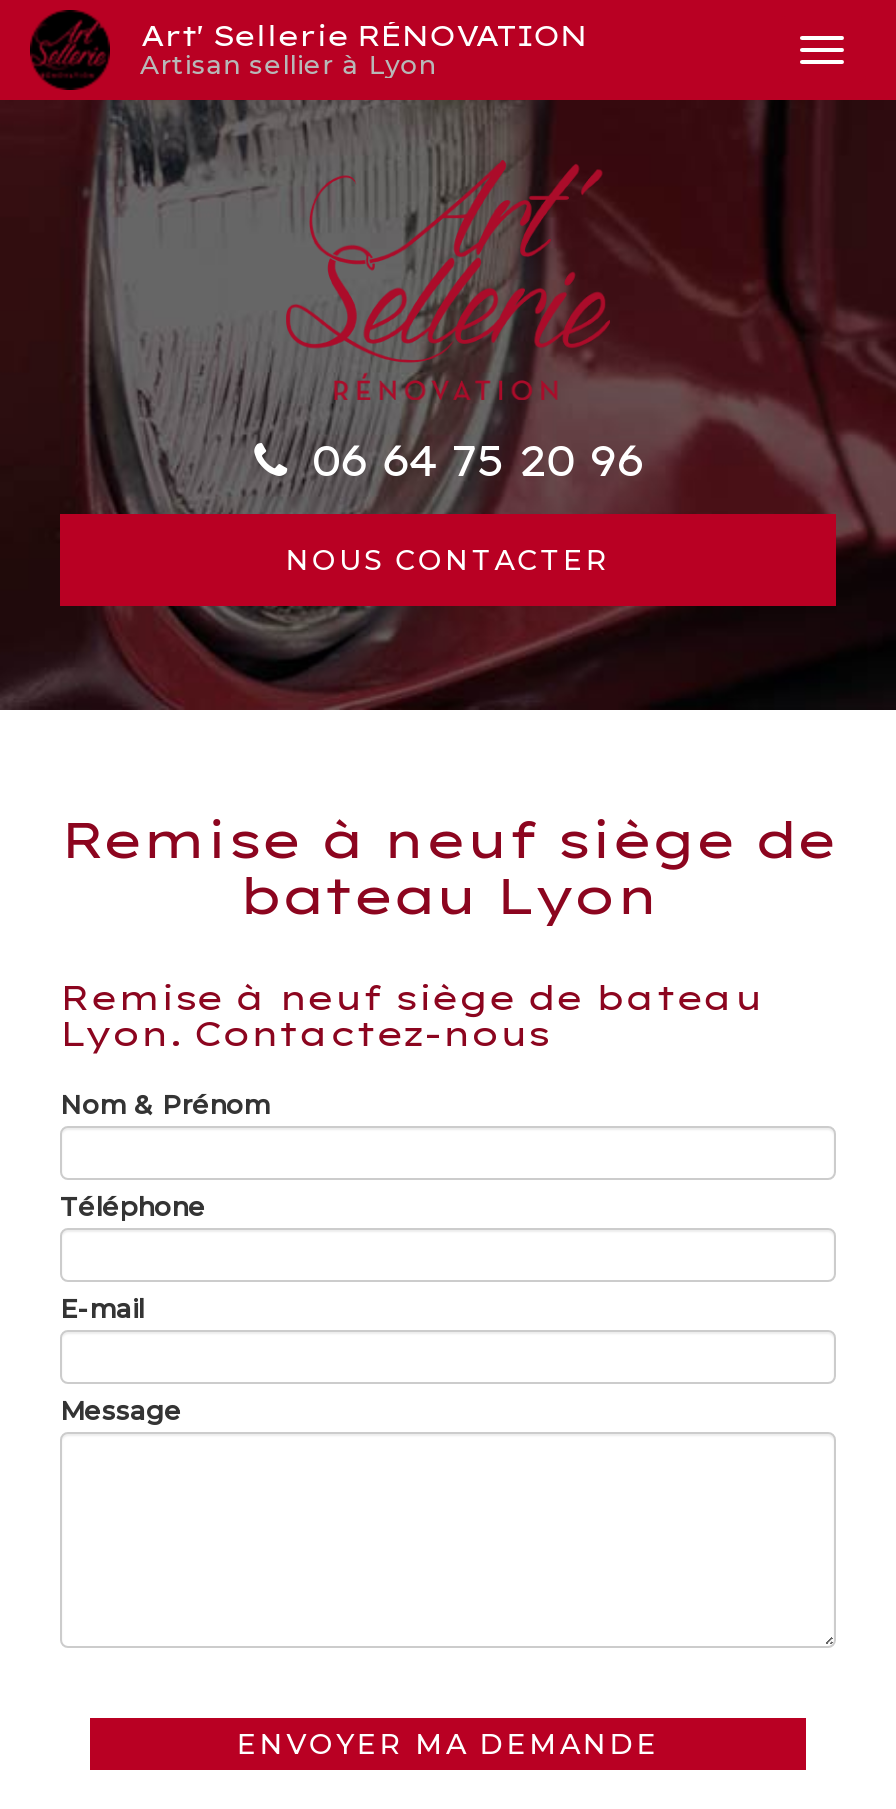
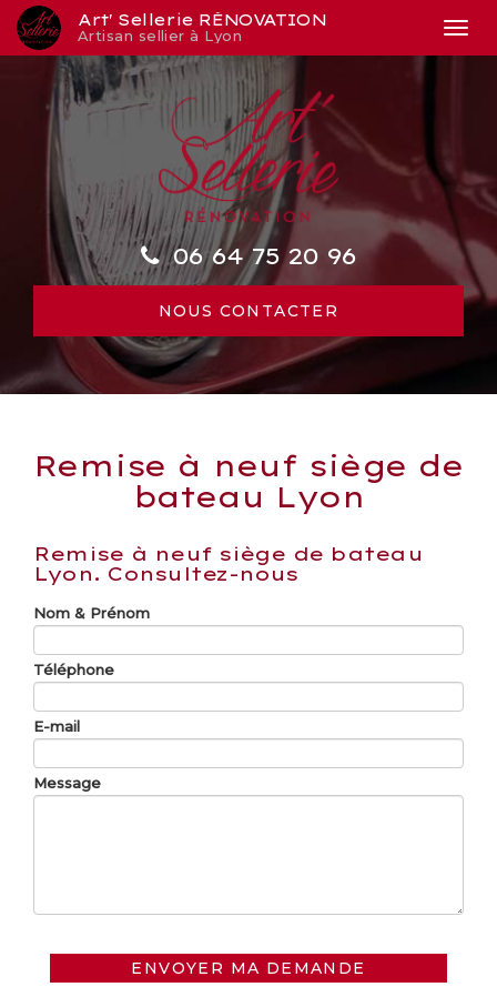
- Lyon. Contactez-nous
+ Lyon. Consultez-nous
